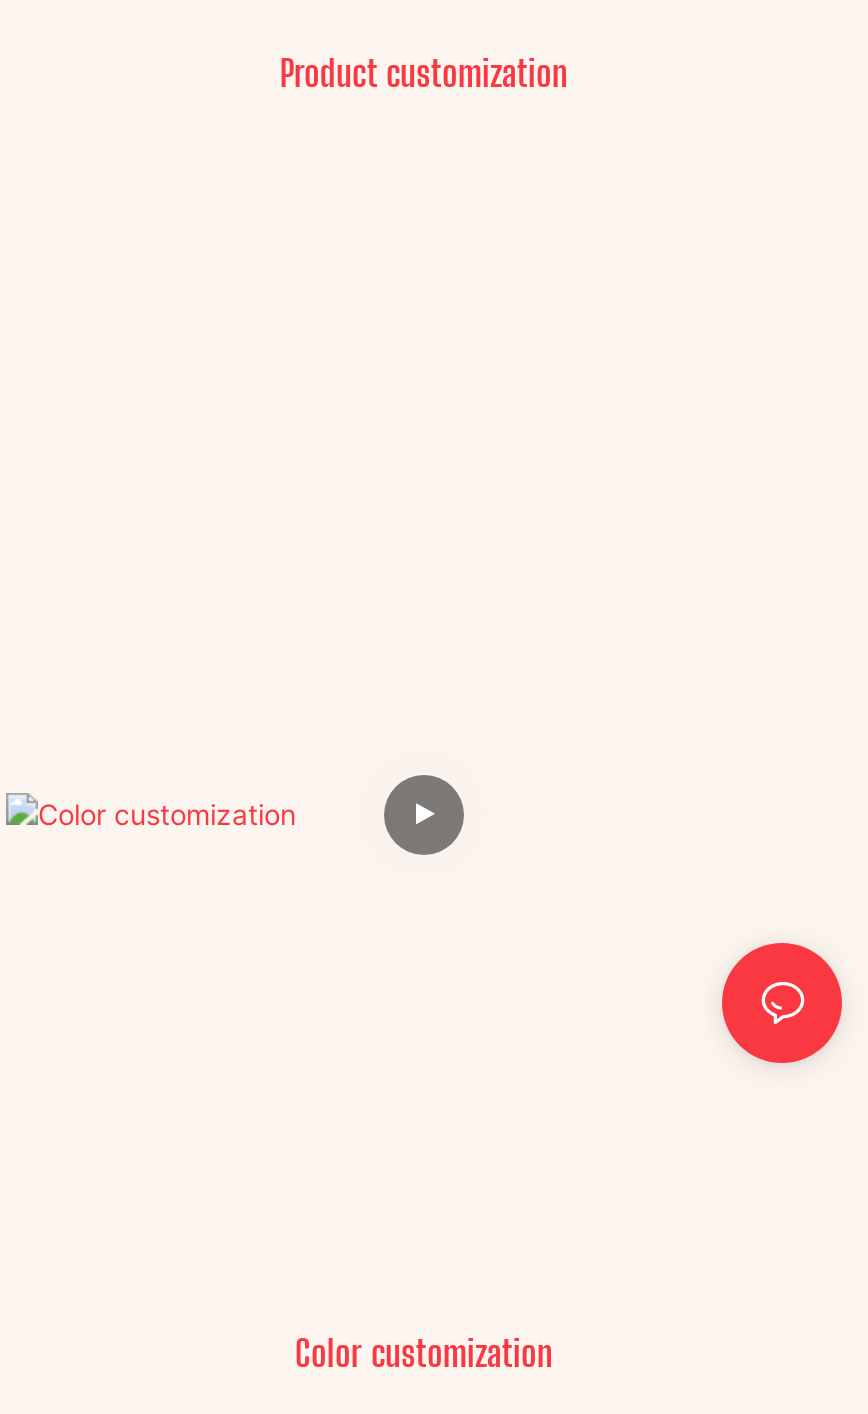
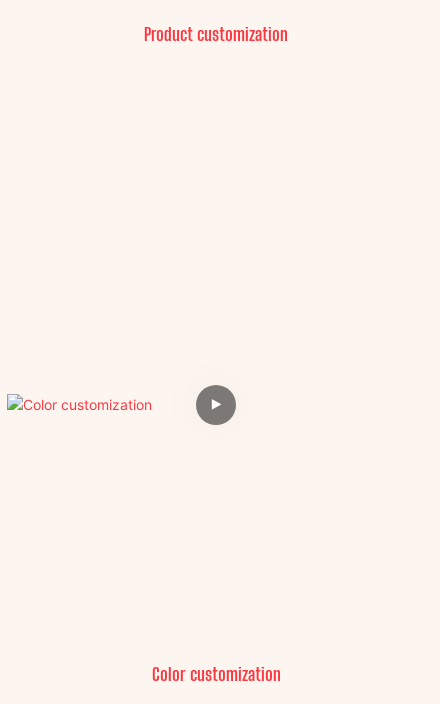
- [image]
